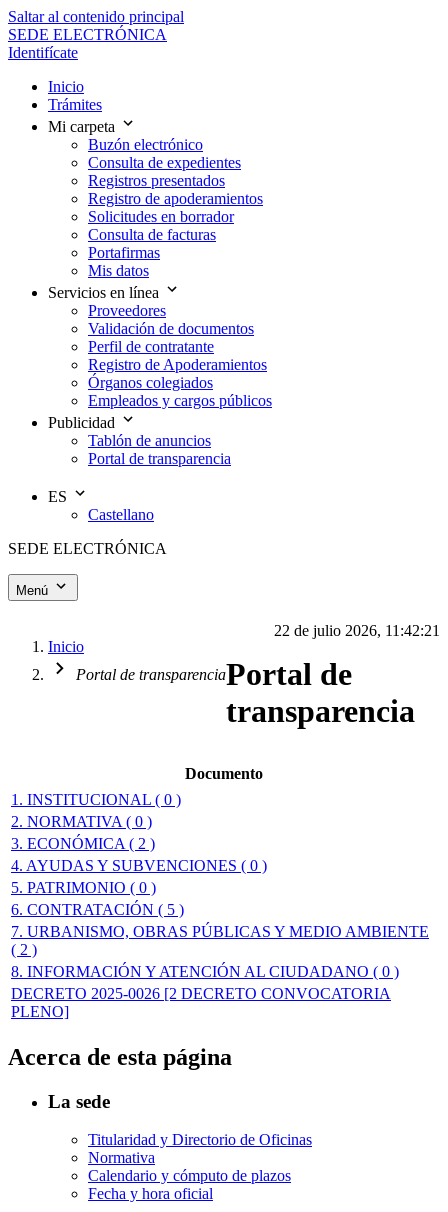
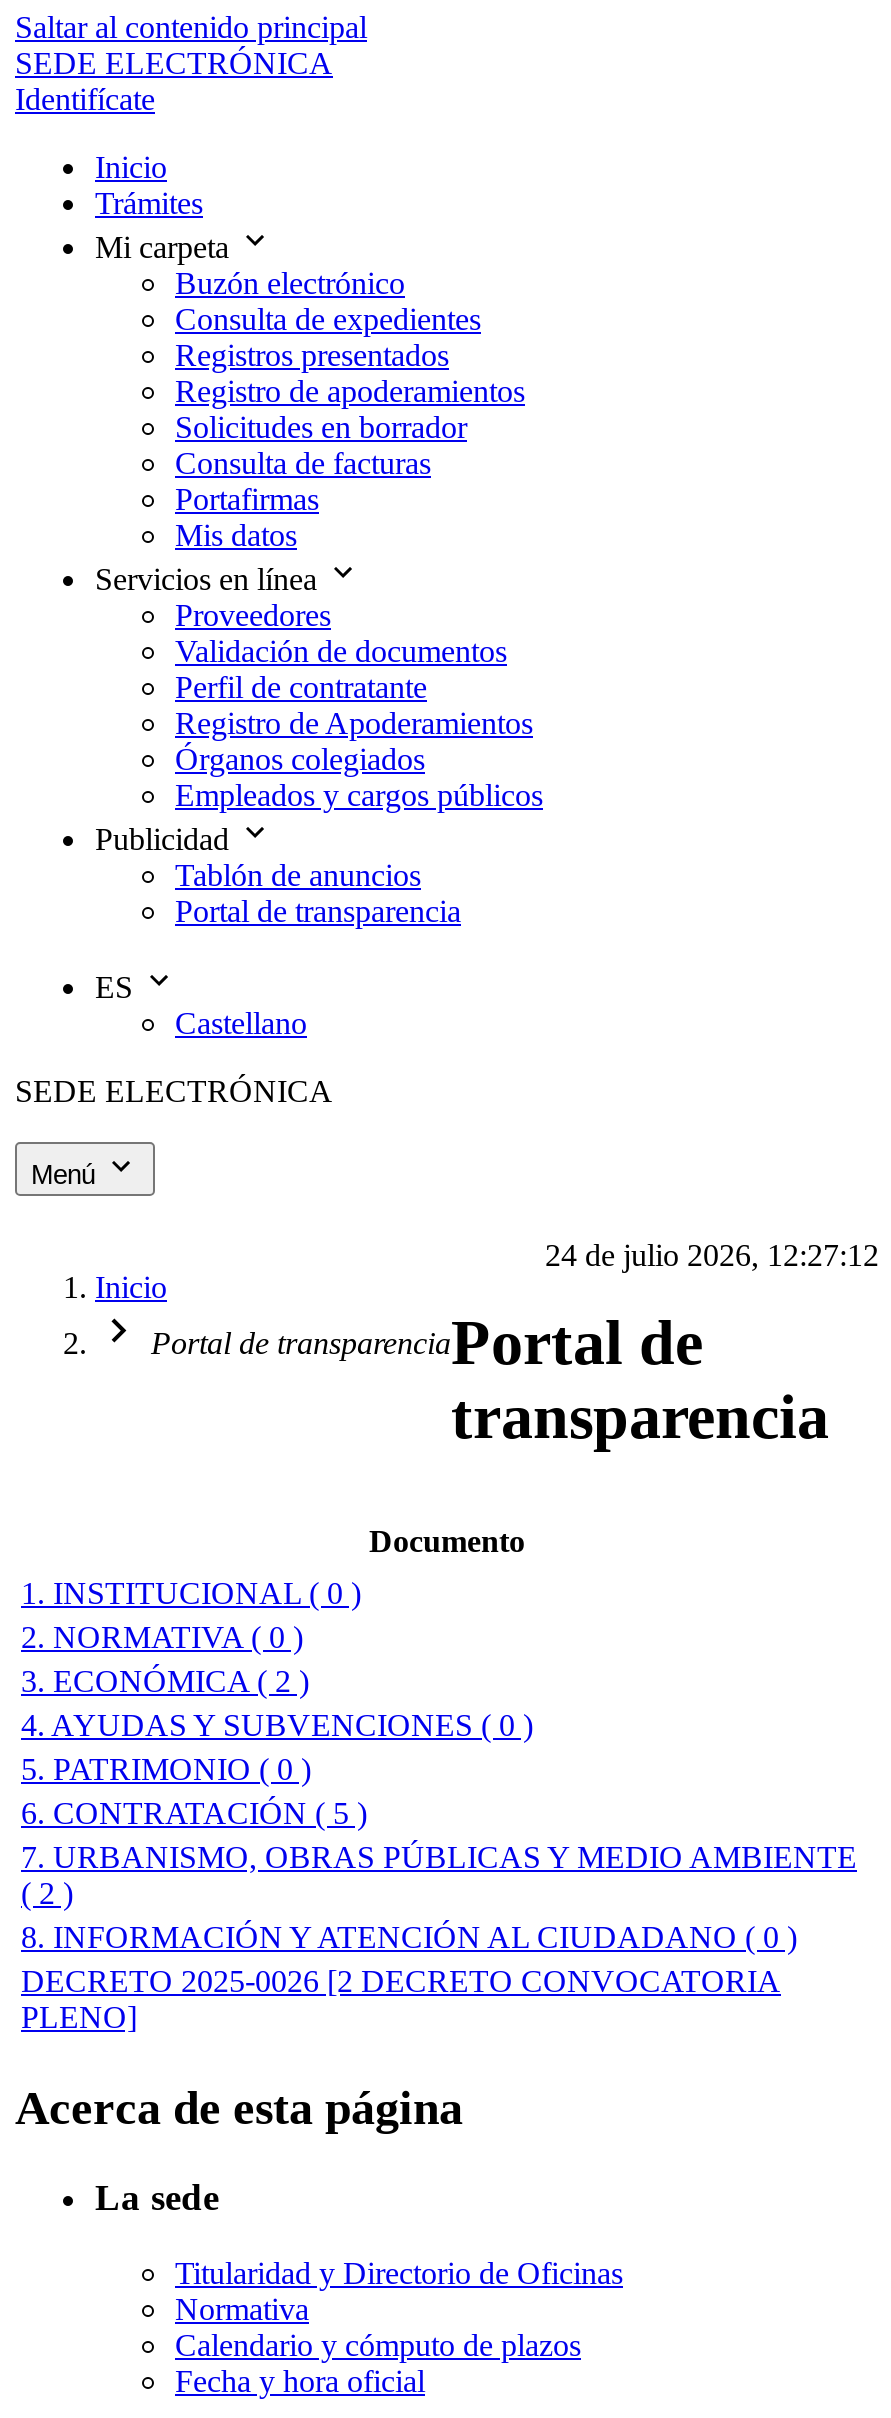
- 22 de julio 2026, 11:42:21
+ 24 de julio 2026, 12:27:12
